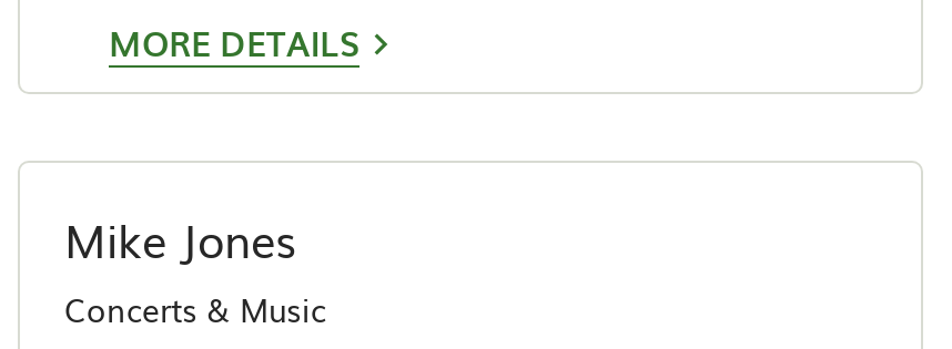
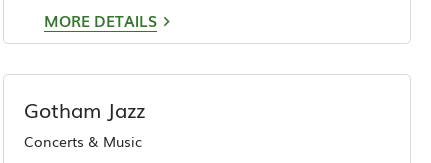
- Mike Jones
+ Gotham Jazz
